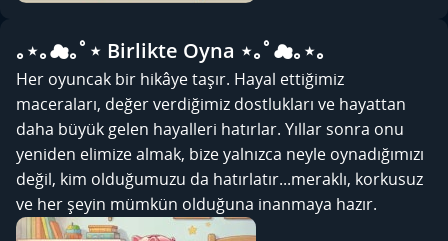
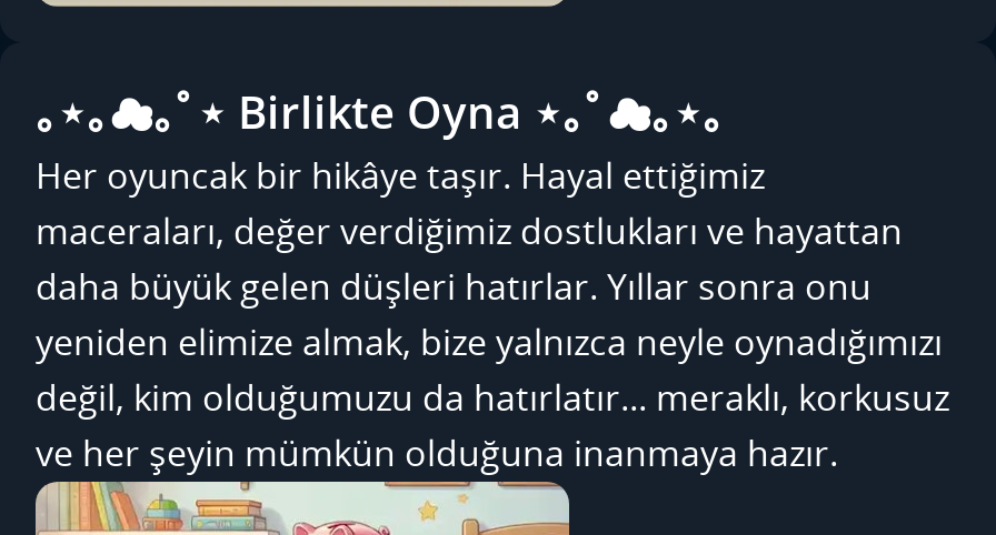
- daha büyük gelen hayalleri hatırlar. Yıllar sonra onu
+ daha büyük gelen düşleri hatırlar. Yıllar sonra onu

- değil, kim olduğumuzu da hatırlatır...meraklı, korkusuz
+ değil, kim olduğumuzu da hatırlatır... meraklı, korkusuz
